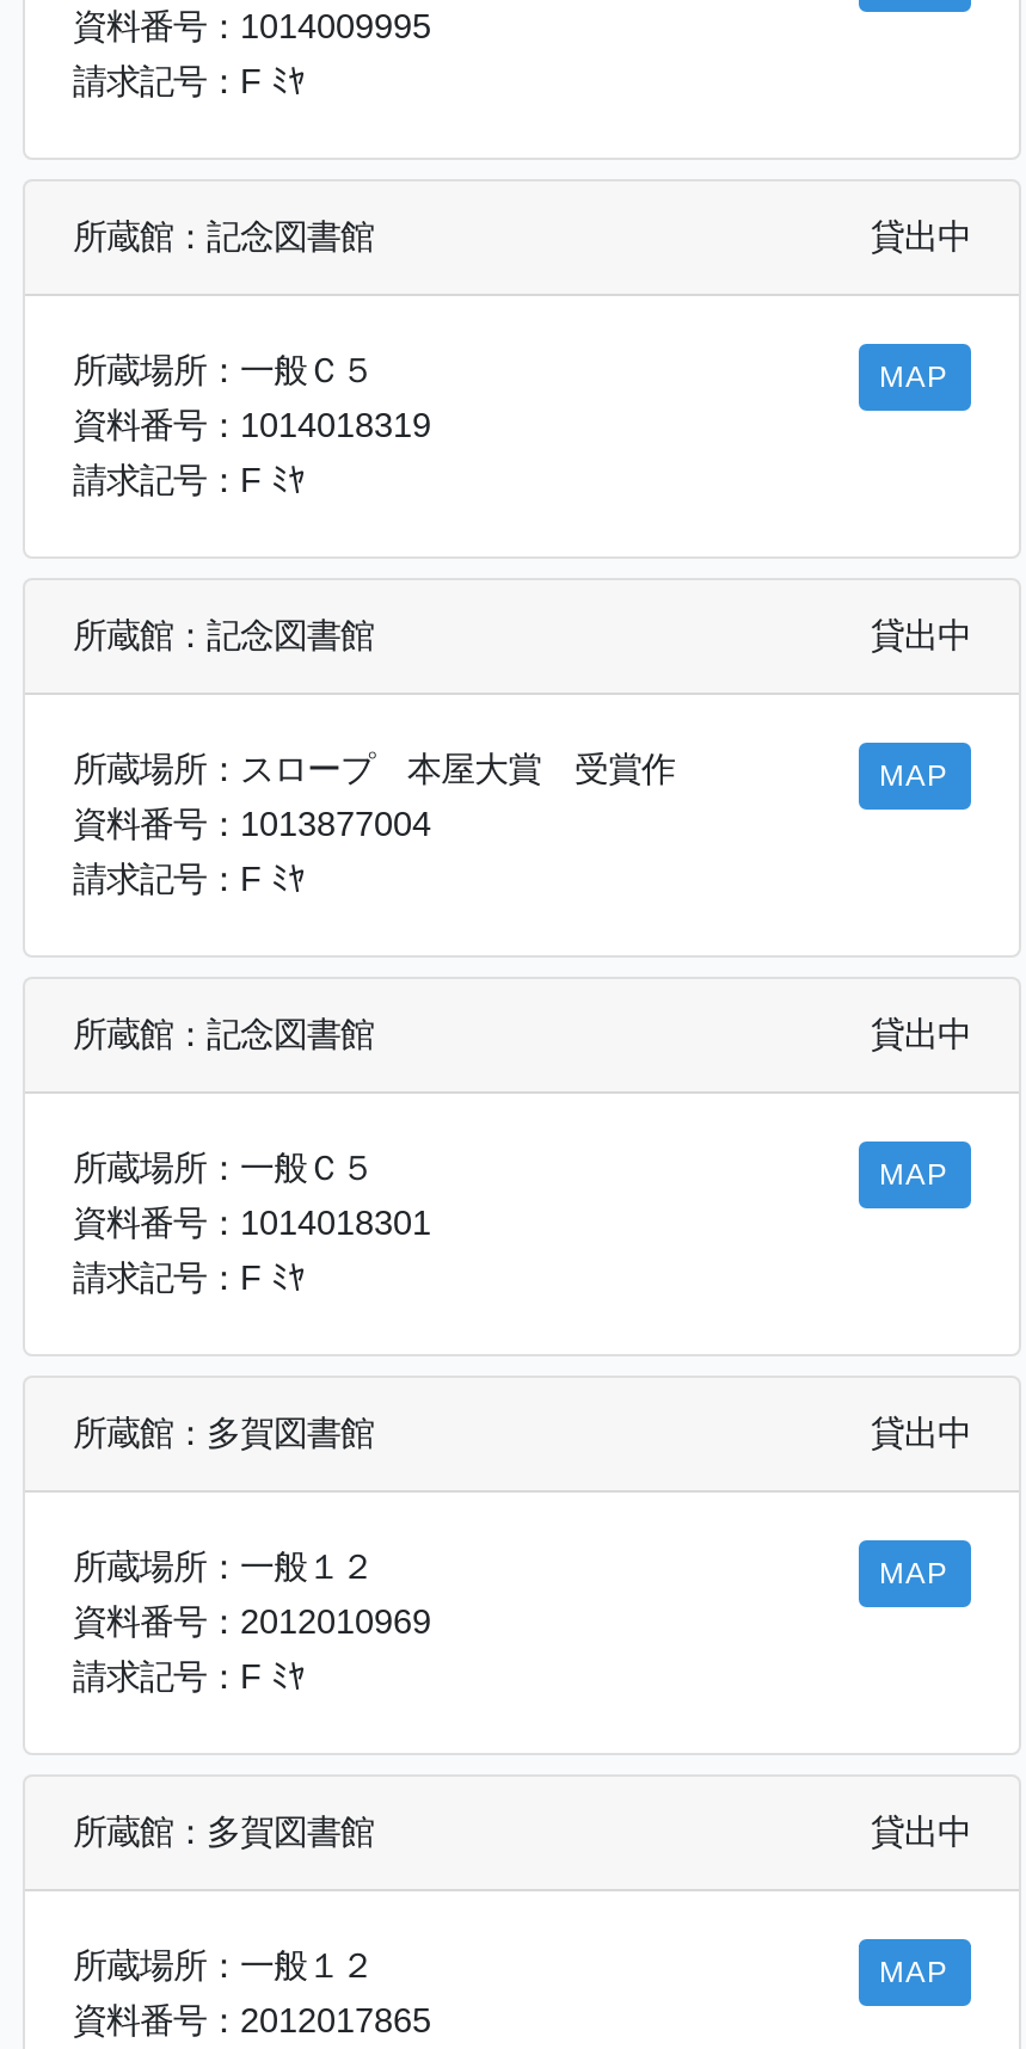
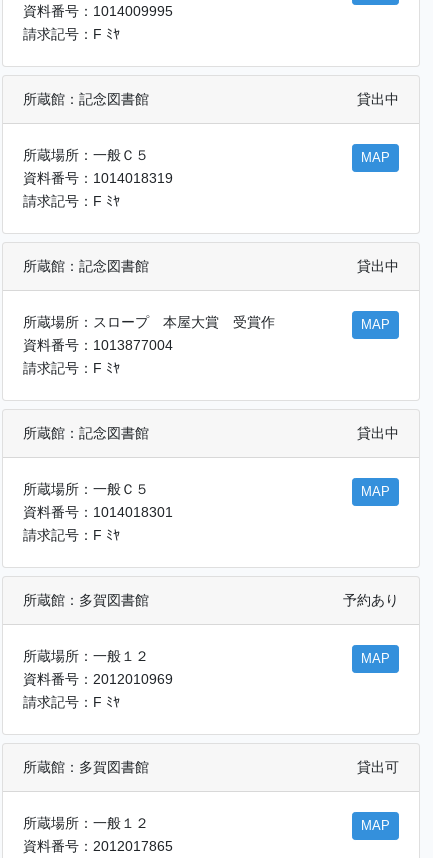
- 貸出中
+ 予約あり

- 貸出中
+ 貸出可
